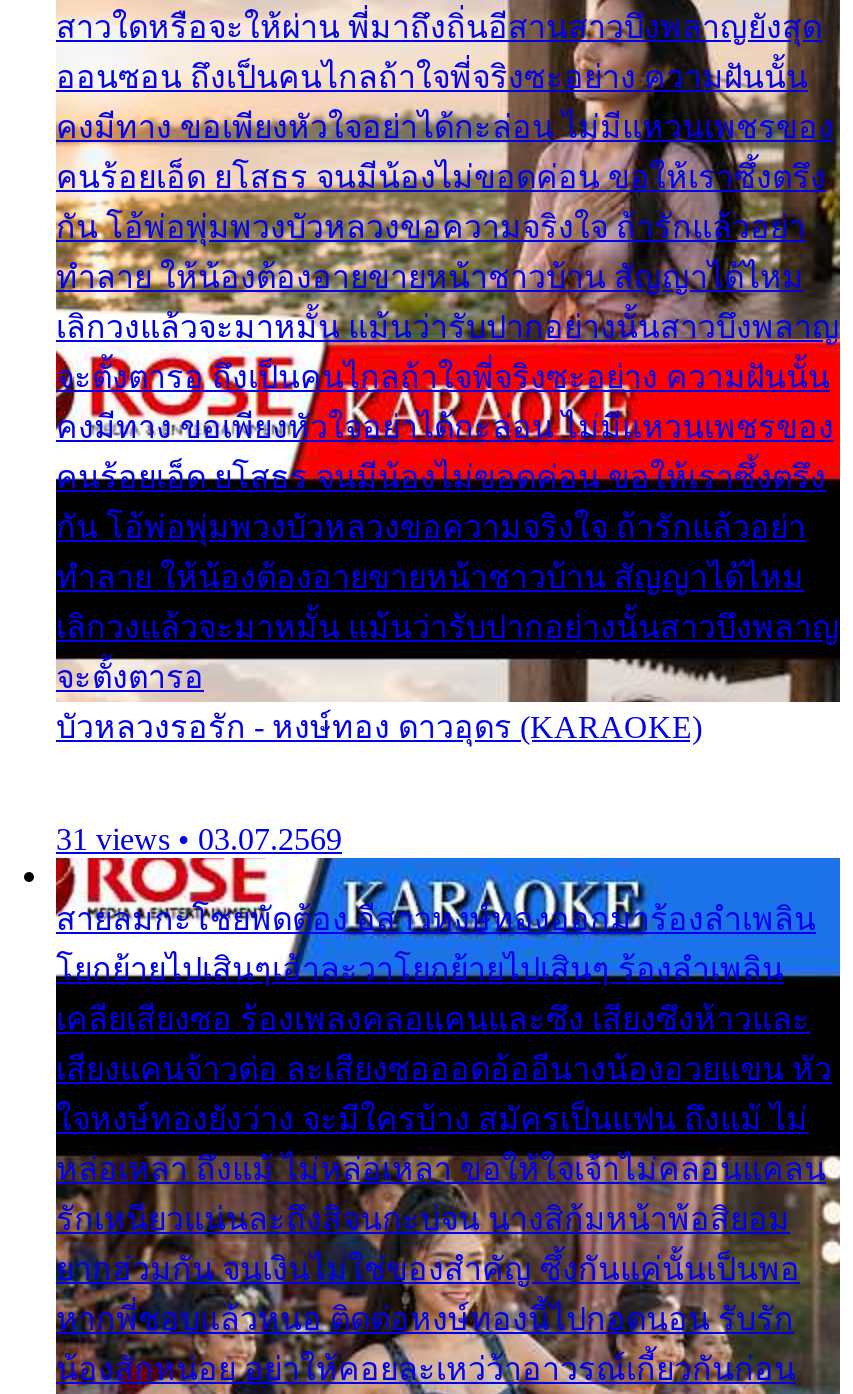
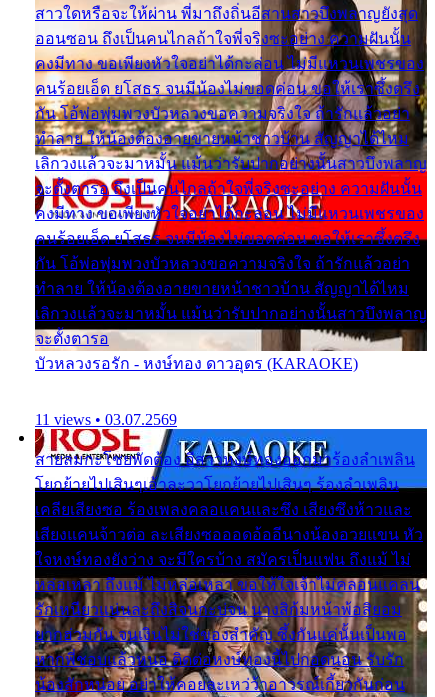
- 31 views • 03.07.2569
+ 11 views • 03.07.2569
